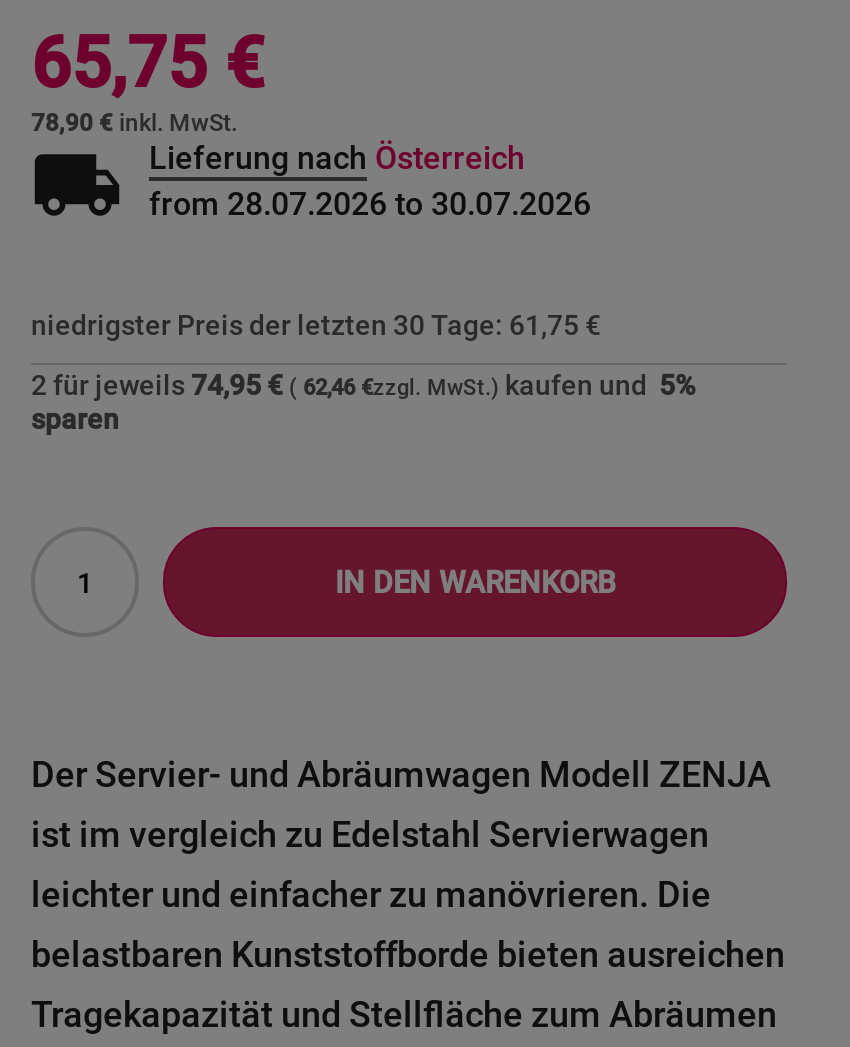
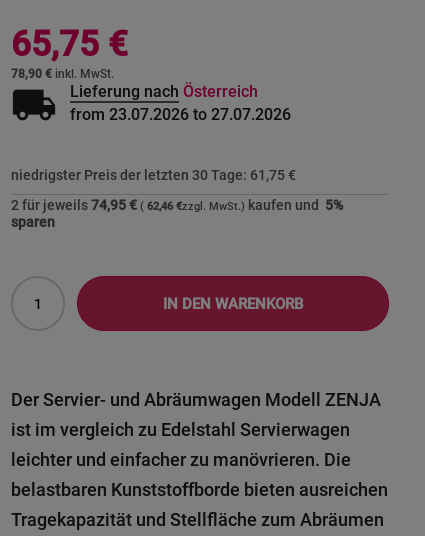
- from 28.07.2026 to 30.07.2026
+ from 23.07.2026 to 27.07.2026
